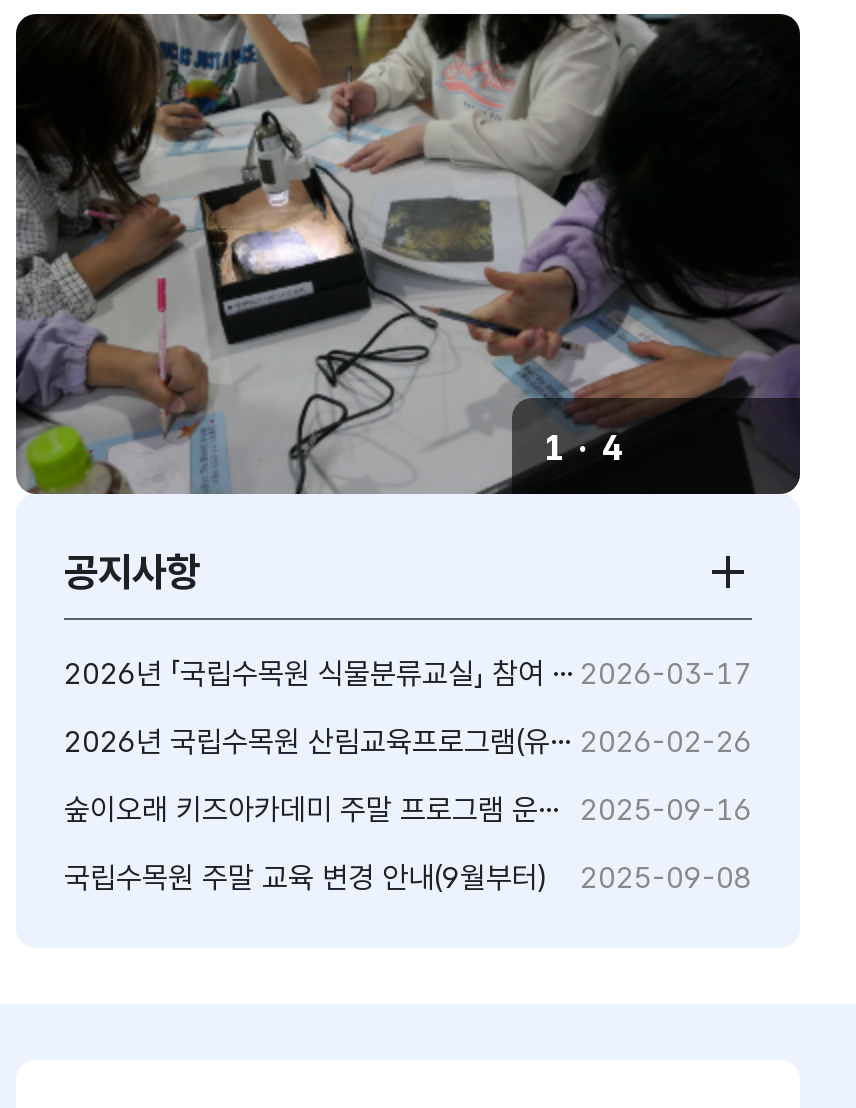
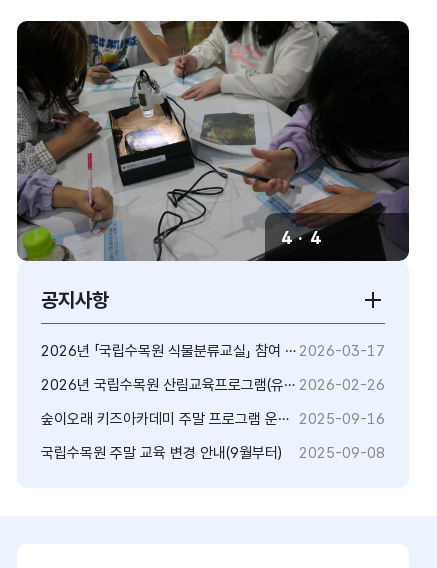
- 1 · 4
+ 4 · 4
